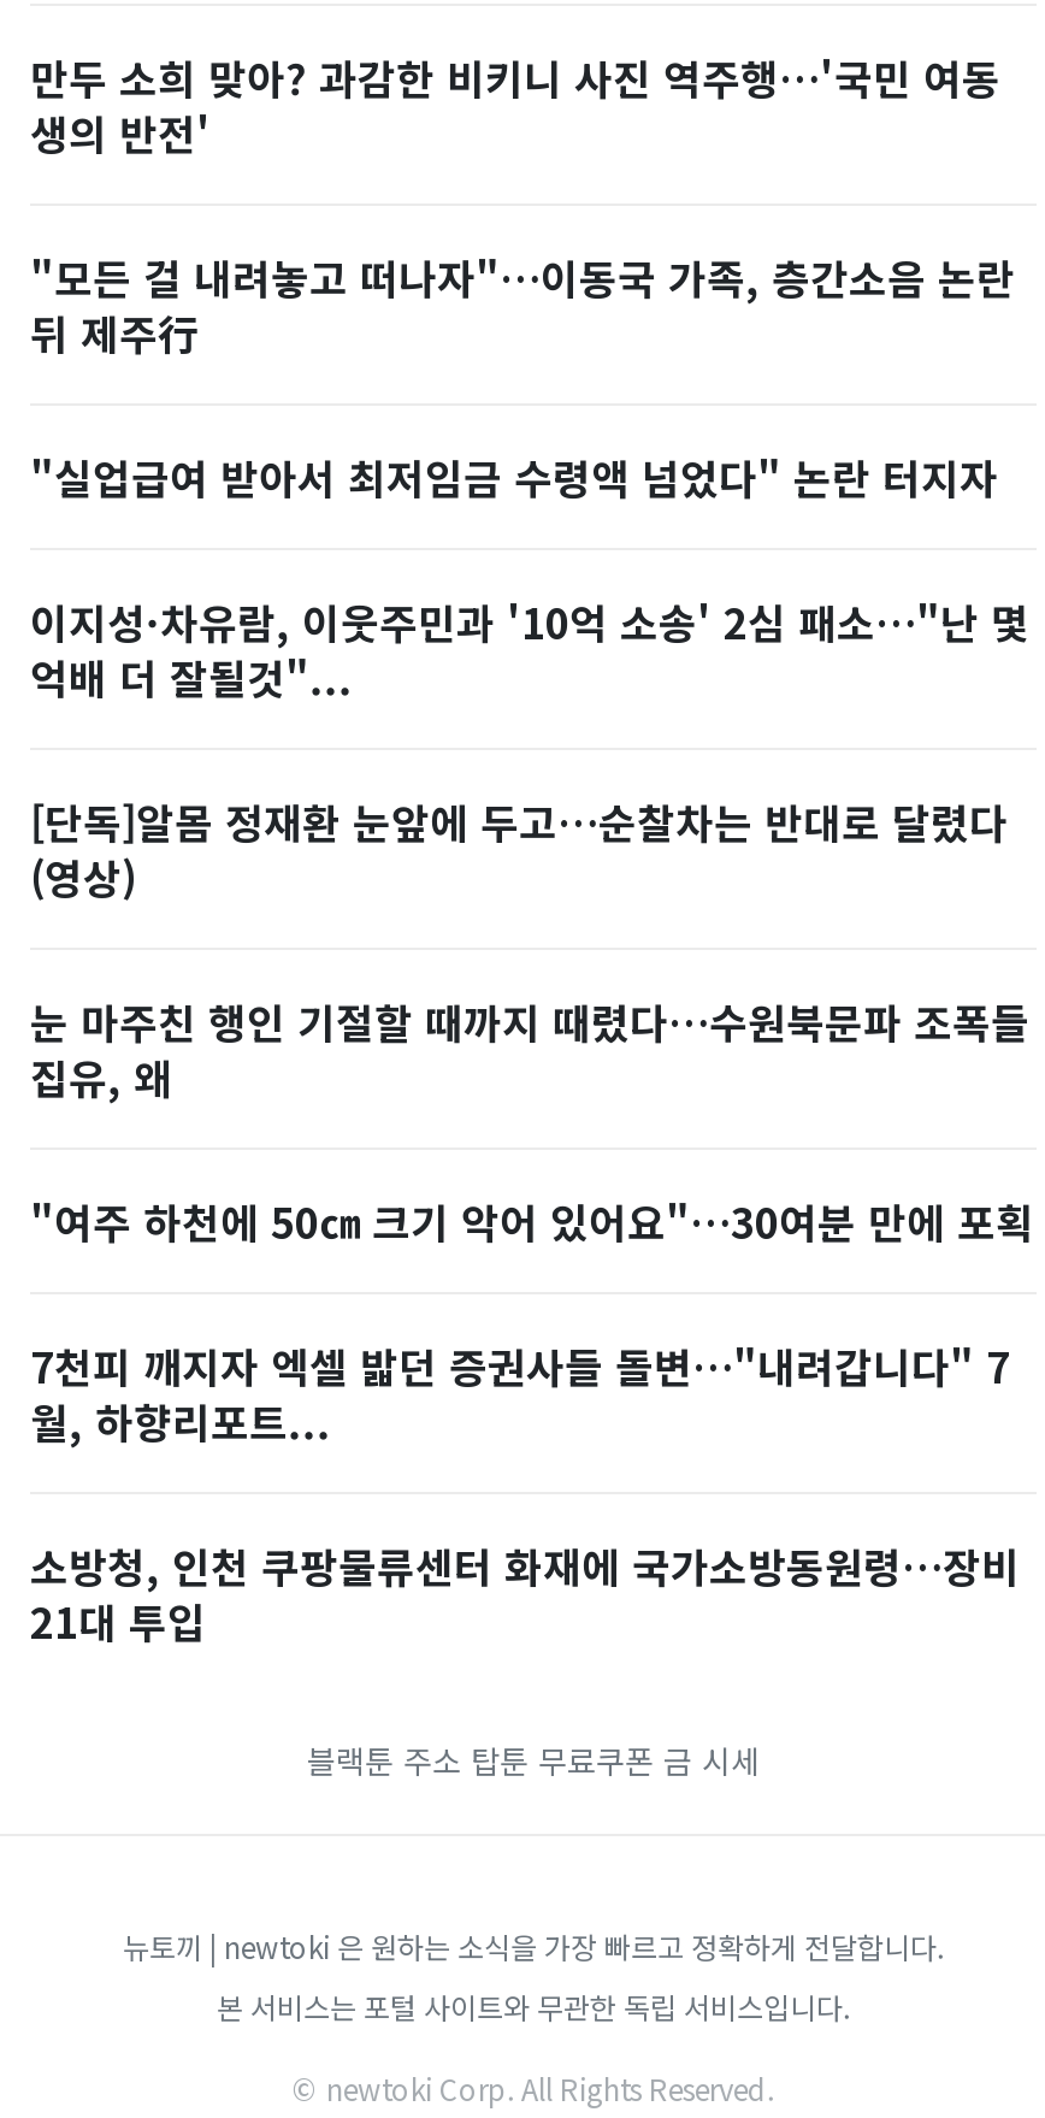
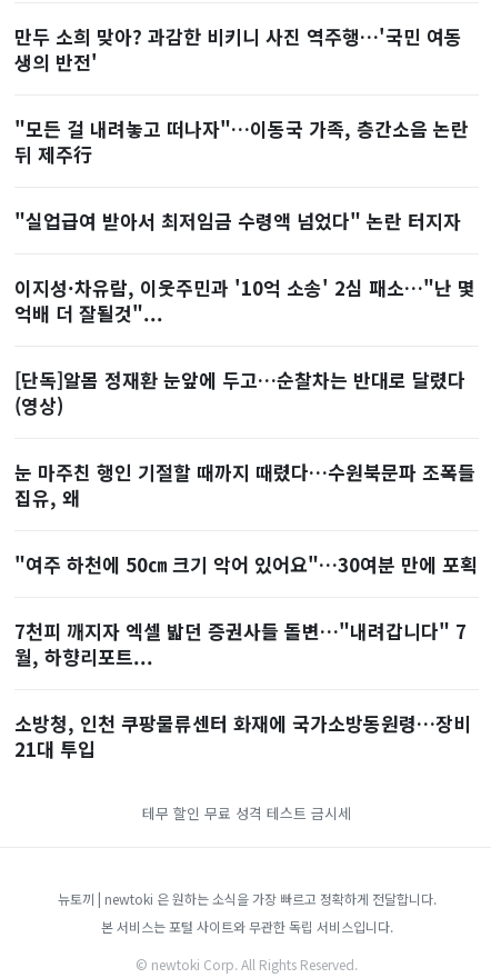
- 블랙툰 주소 탑툰 무료쿠폰 금 시세
+ 테무 할인 무료 성격 테스트 금시세
